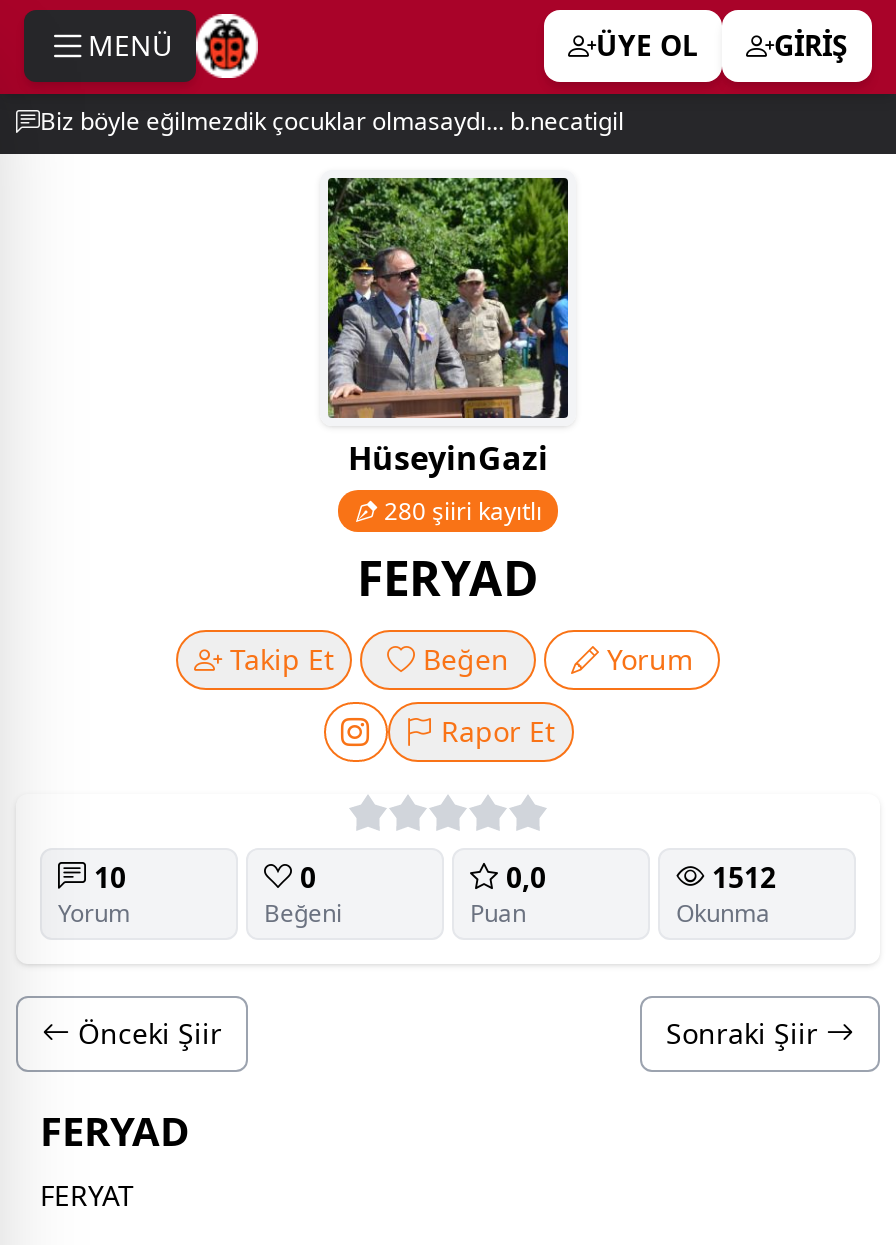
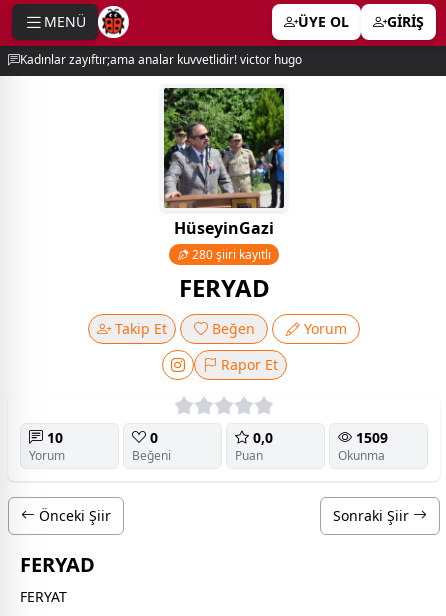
- Biz böyle eğilmezdik çocuklar olmasaydı... b.necatigil
+ Kadınlar zayıftır;ama analar kuvvetlidir! victor hugo

- 1512
+ 1509
